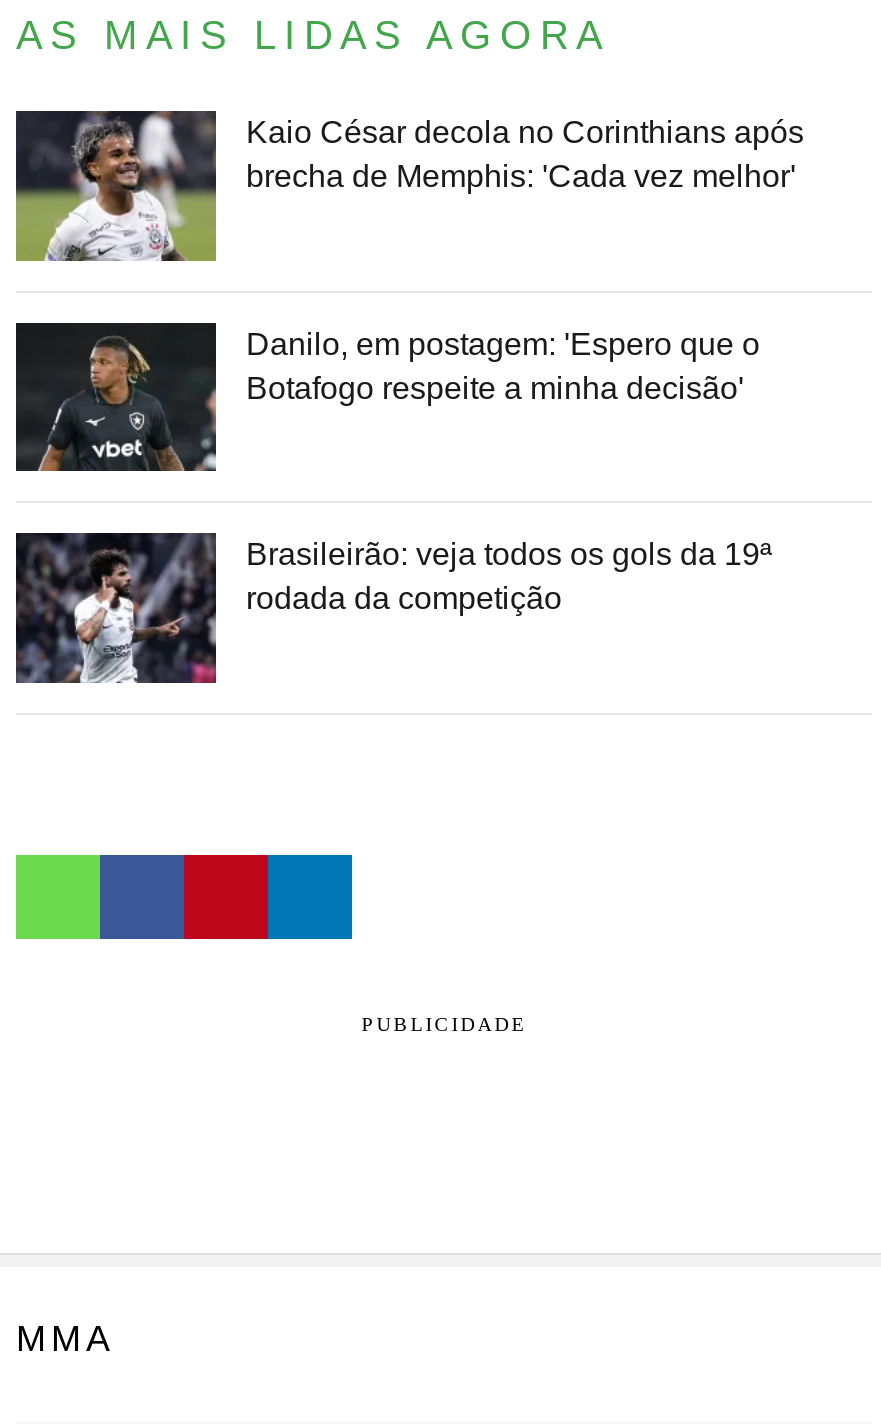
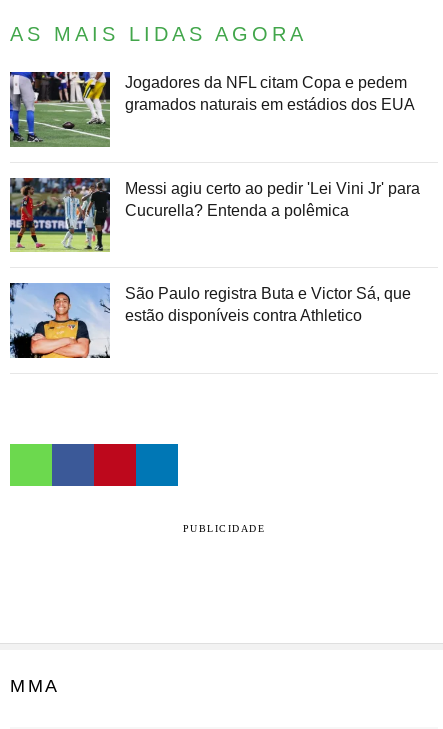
- [image]
- Kaio César decola no Corinthians após
- brecha de Memphis: 'Cada vez melhor'
+ [image]
+ Jogadores da NFL citam Copa e pedem
+ gramados naturais em estádios dos EUA

- [image]
- Danilo, em postagem: 'Espero que o
- Botafogo respeite a minha decisão'
+ [image]
+ Messi agiu certo ao pedir 'Lei Vini Jr' para
+ Cucurella? Entenda a polêmica

- [image]
- Brasileirão: veja todos os gols da 19ª
- rodada da competição
+ [image]
+ São Paulo registra Buta e Victor Sá, que
+ estão disponíveis contra Athletico
